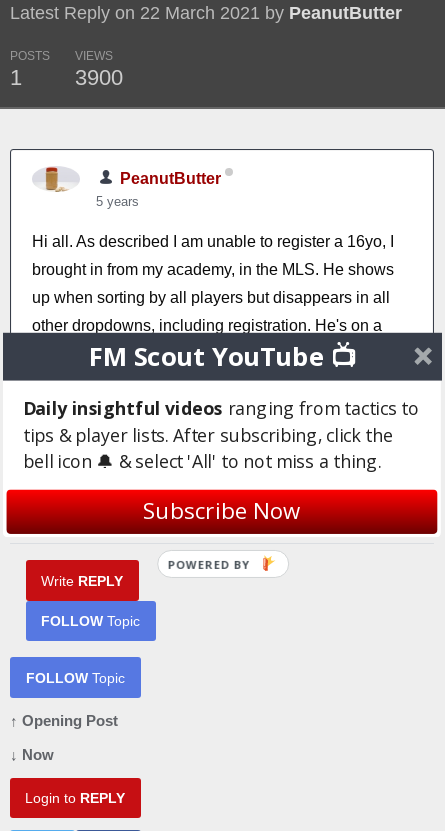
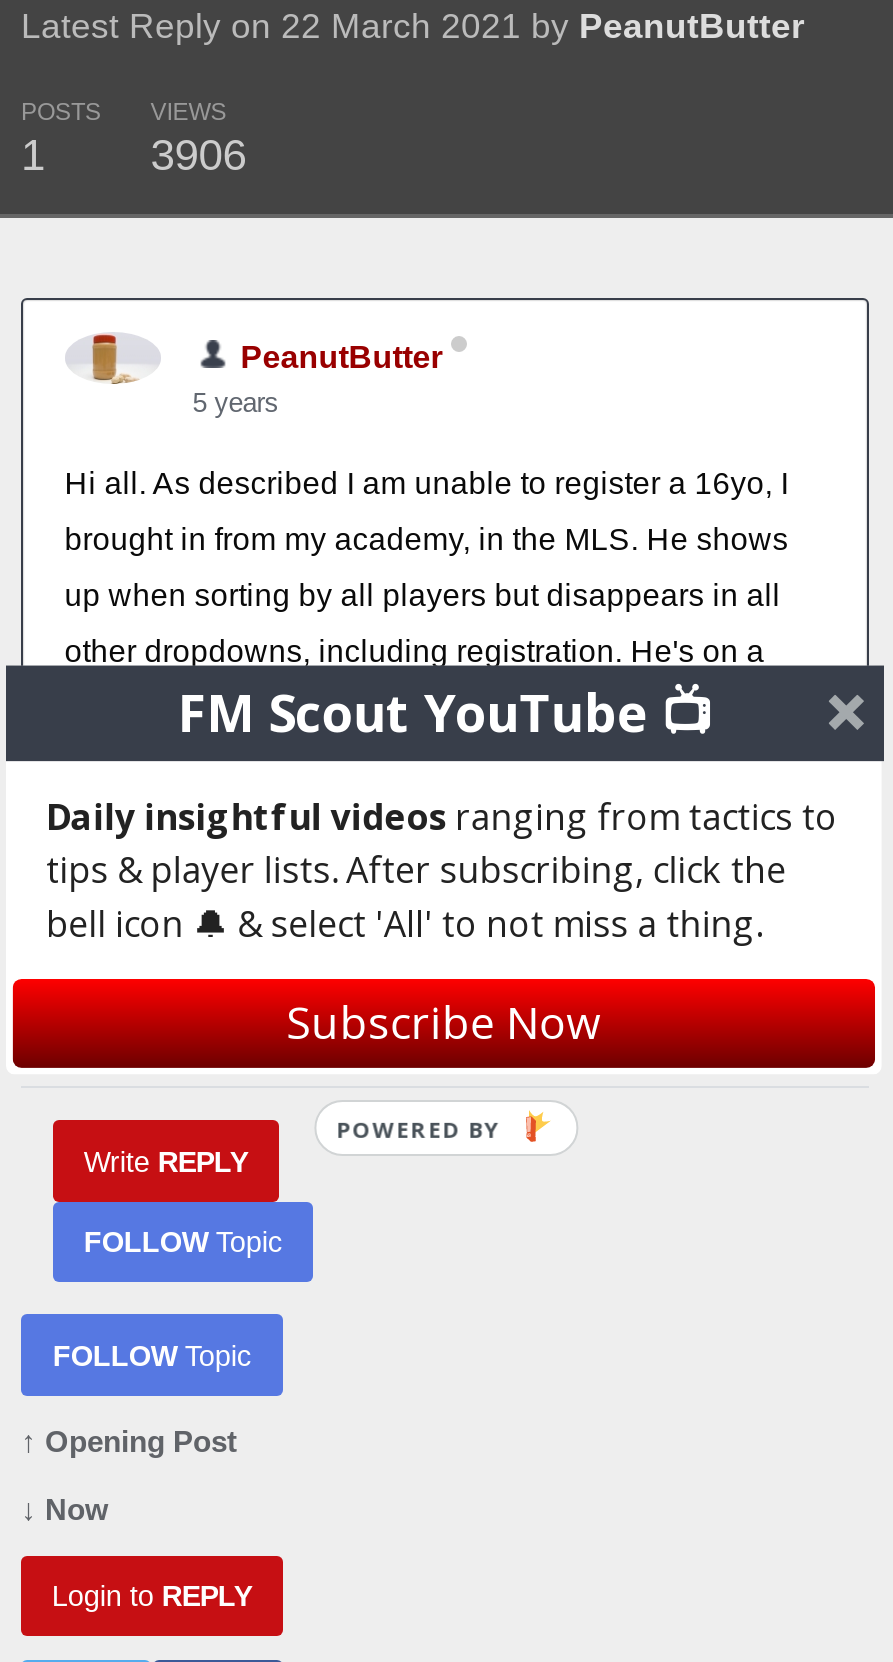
- 3900
+ 3906
